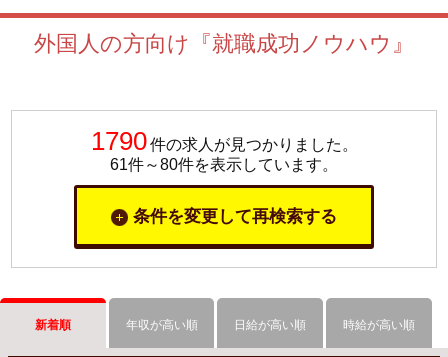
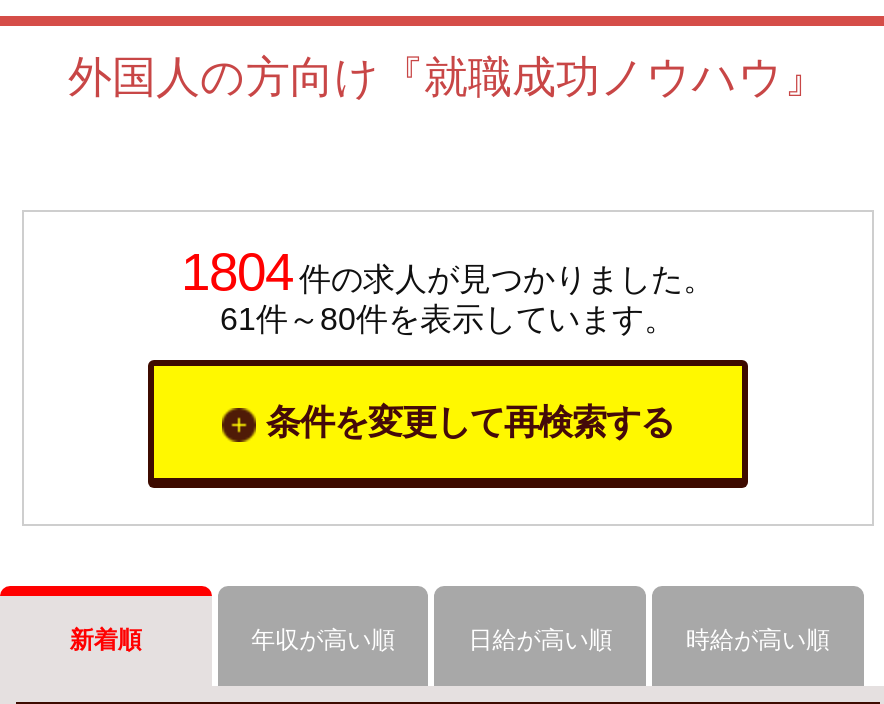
- 1790 件の求人が見つかりました。
+ 1804 件の求人が見つかりました。
